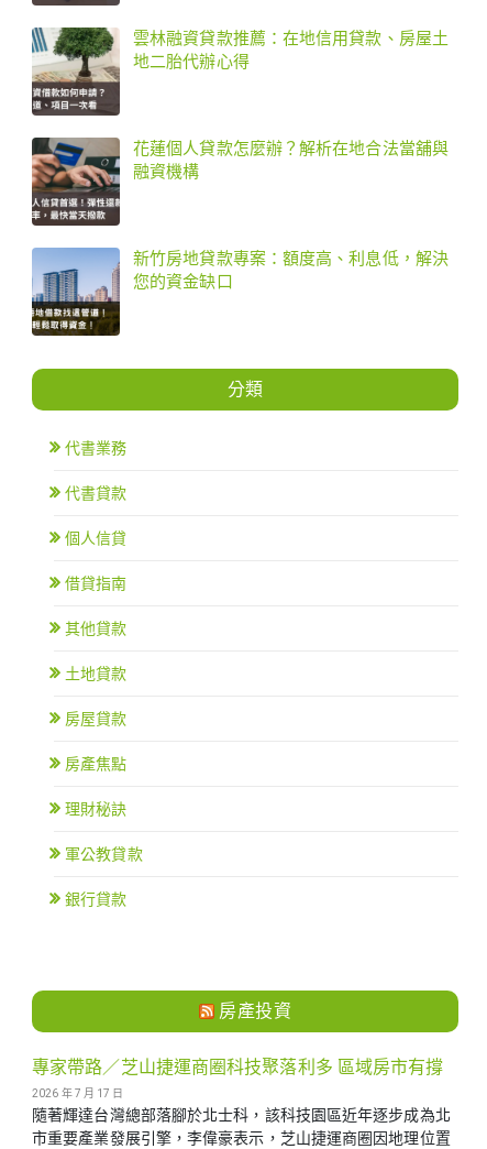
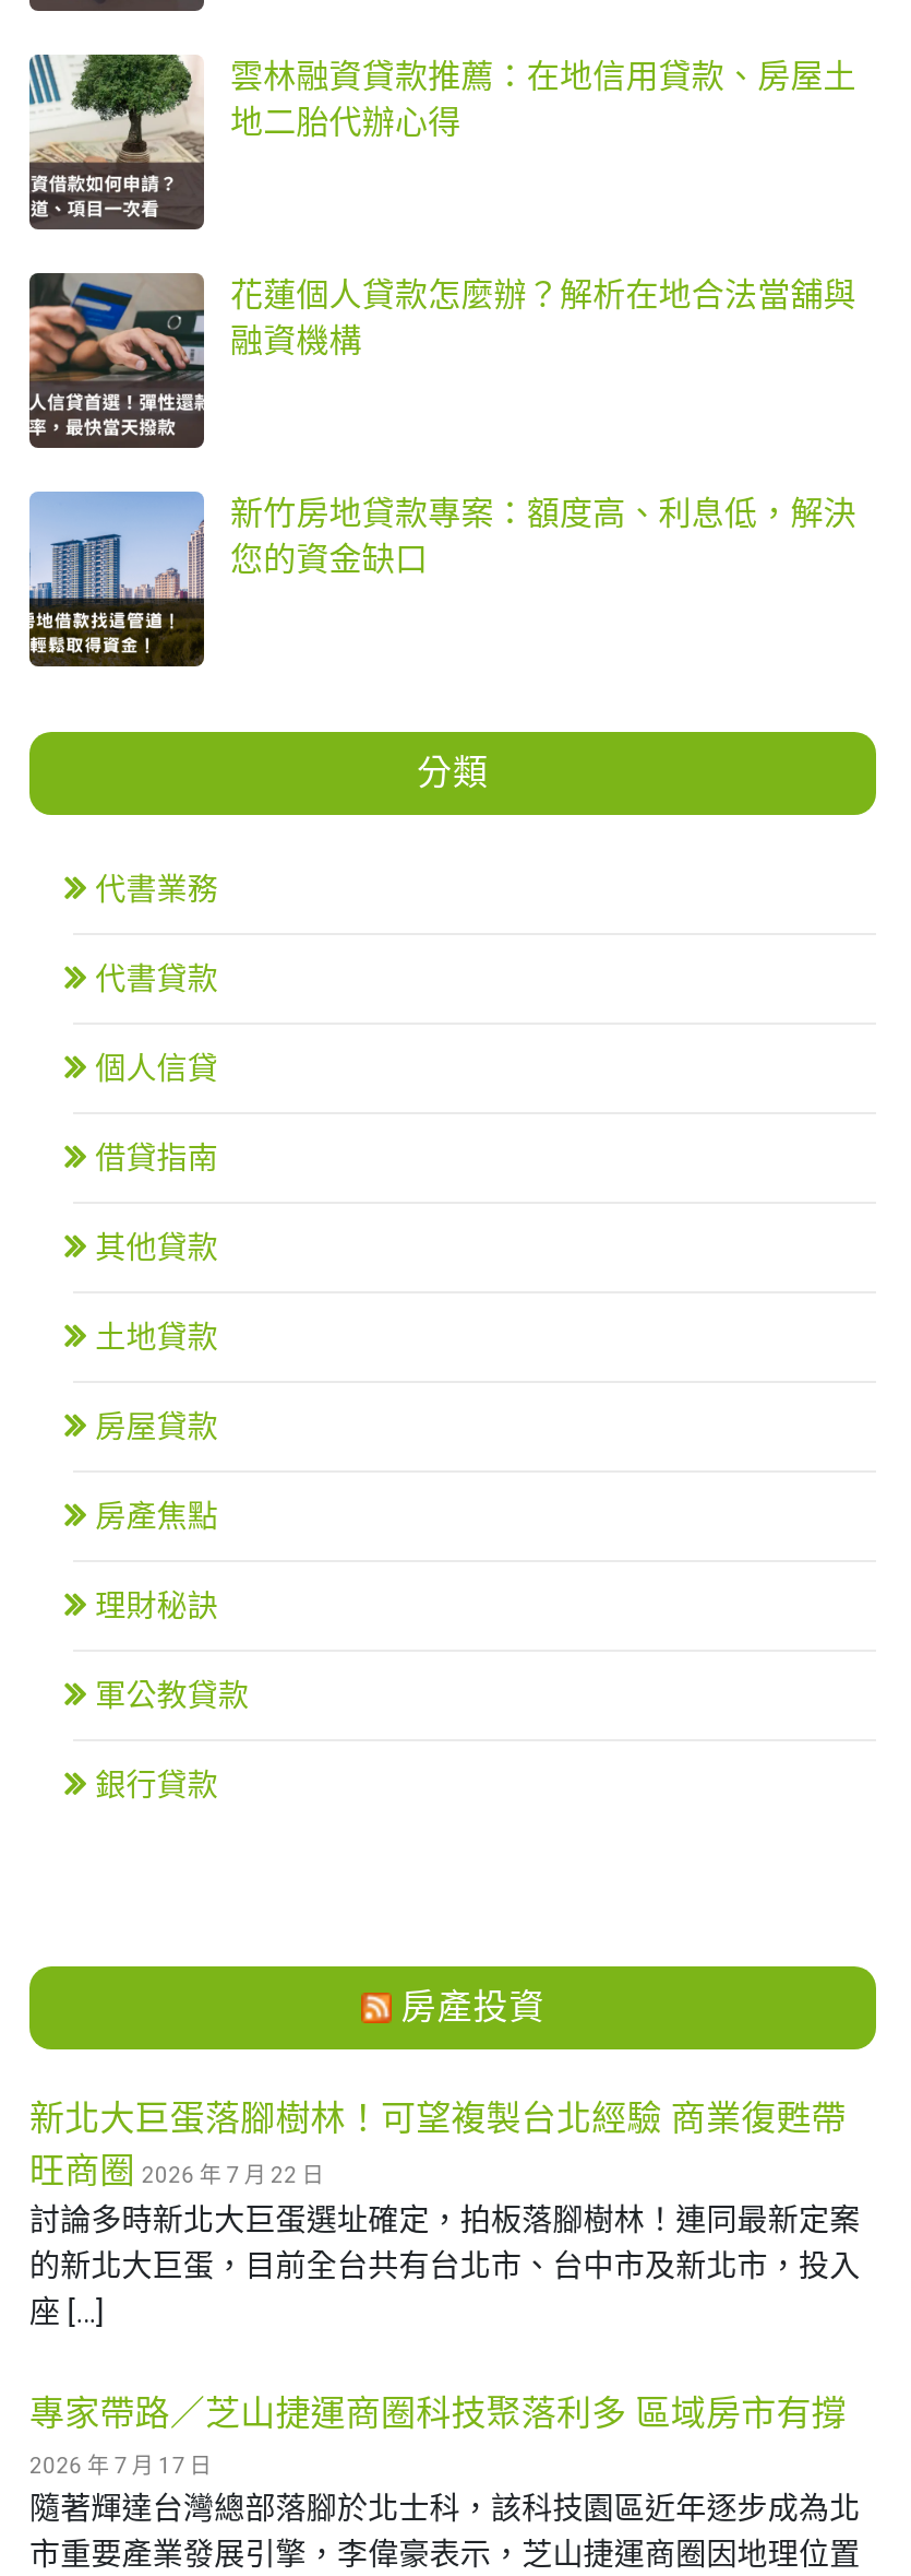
+ 新北大巨蛋落腳樹林！可望複製台北經驗 商業復甦帶
+ 旺商圈 2026 年 7 月 22 日
+ 討論多時新北大巨蛋選址確定，拍板落腳樹林！連同最新定案
+ 的新北大巨蛋，目前全台共有台北市、台中市及新北市，投入
+ 座 […]
